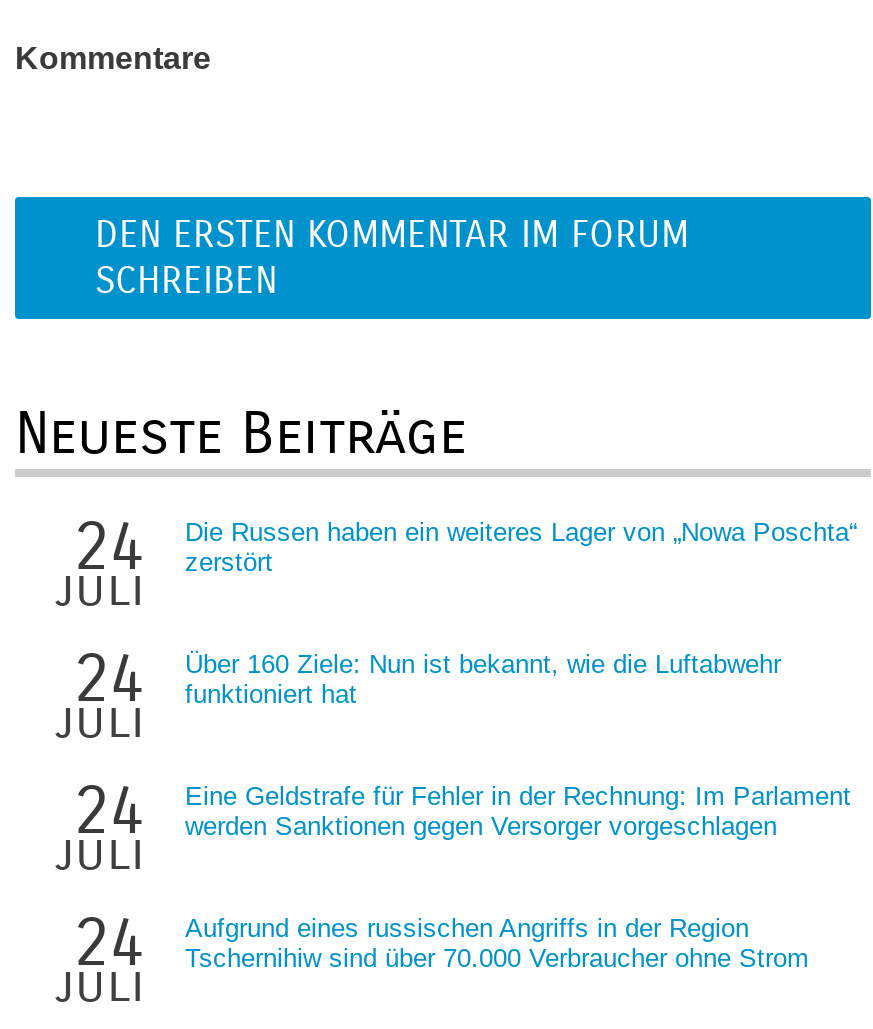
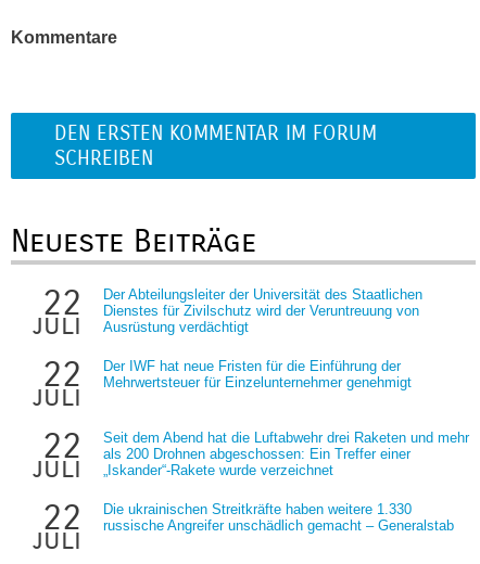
- 24
+ 22

- Die Russen haben ein weiteres Lager von „Nowa Poschta“
- zerstört
- 24
+ Der Abteilungsleiter der Universität des Staatlichen
+ Dienstes für Zivilschutz wird der Veruntreuung von
+ Ausrüstung verdächtigt
+ 22

- Über 160 Ziele: Nun ist bekannt, wie die Luftabwehr
- funktioniert hat
+ Der IWF hat neue Fristen für die Einführung der
+ Mehrwertsteuer für Einzelunternehmer genehmigt

- 24
+ 22

- Eine Geldstrafe für Fehler in der Rechnung: Im Parlament
- werden Sanktionen gegen Versorger vorgeschlagen
- 24
+ Seit dem Abend hat die Luftabwehr drei Raketen und mehr
+ als 200 Drohnen abgeschossen: Ein Treffer einer
+ „Iskander“-Rakete wurde verzeichnet
+ 22

- Aufgrund eines russischen Angriffs in der Region
- Tschernihiw sind über 70.000 Verbraucher ohne Strom
+ Die ukrainischen Streitkräfte haben weitere 1.330
+ russische Angreifer unschädlich gemacht – Generalstab
